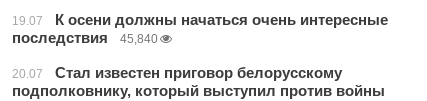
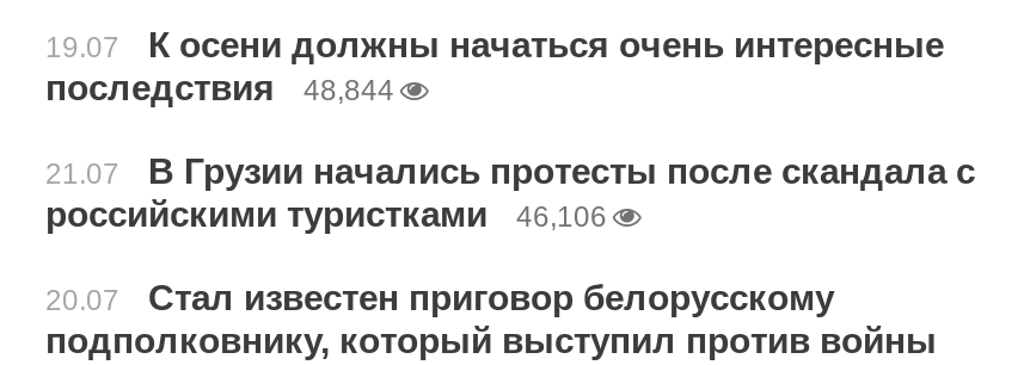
- 45,840
+ 48,844
+ 21.07
+ В Грузии начались протесты после скандала с
+ российскими туристками
+ 46,106
